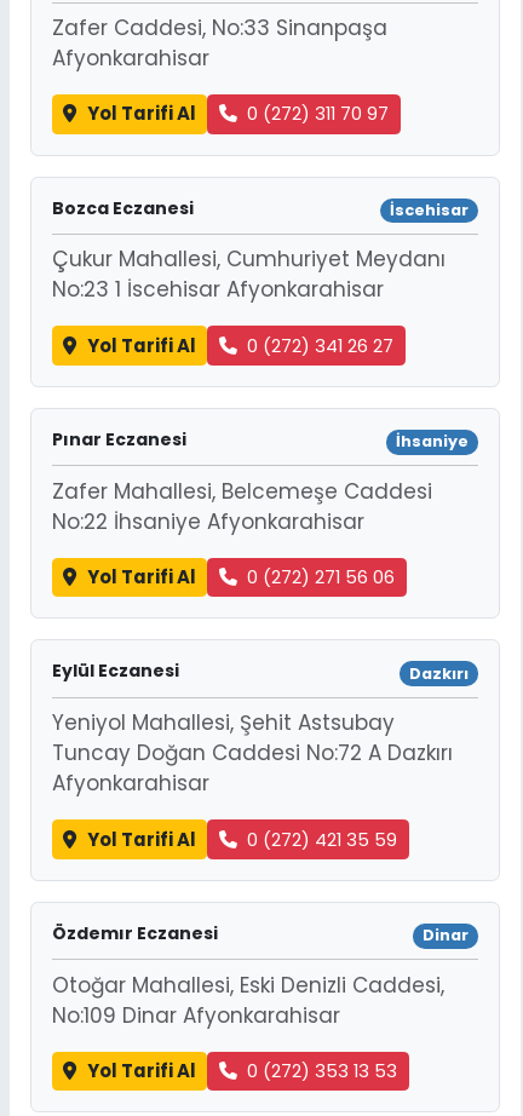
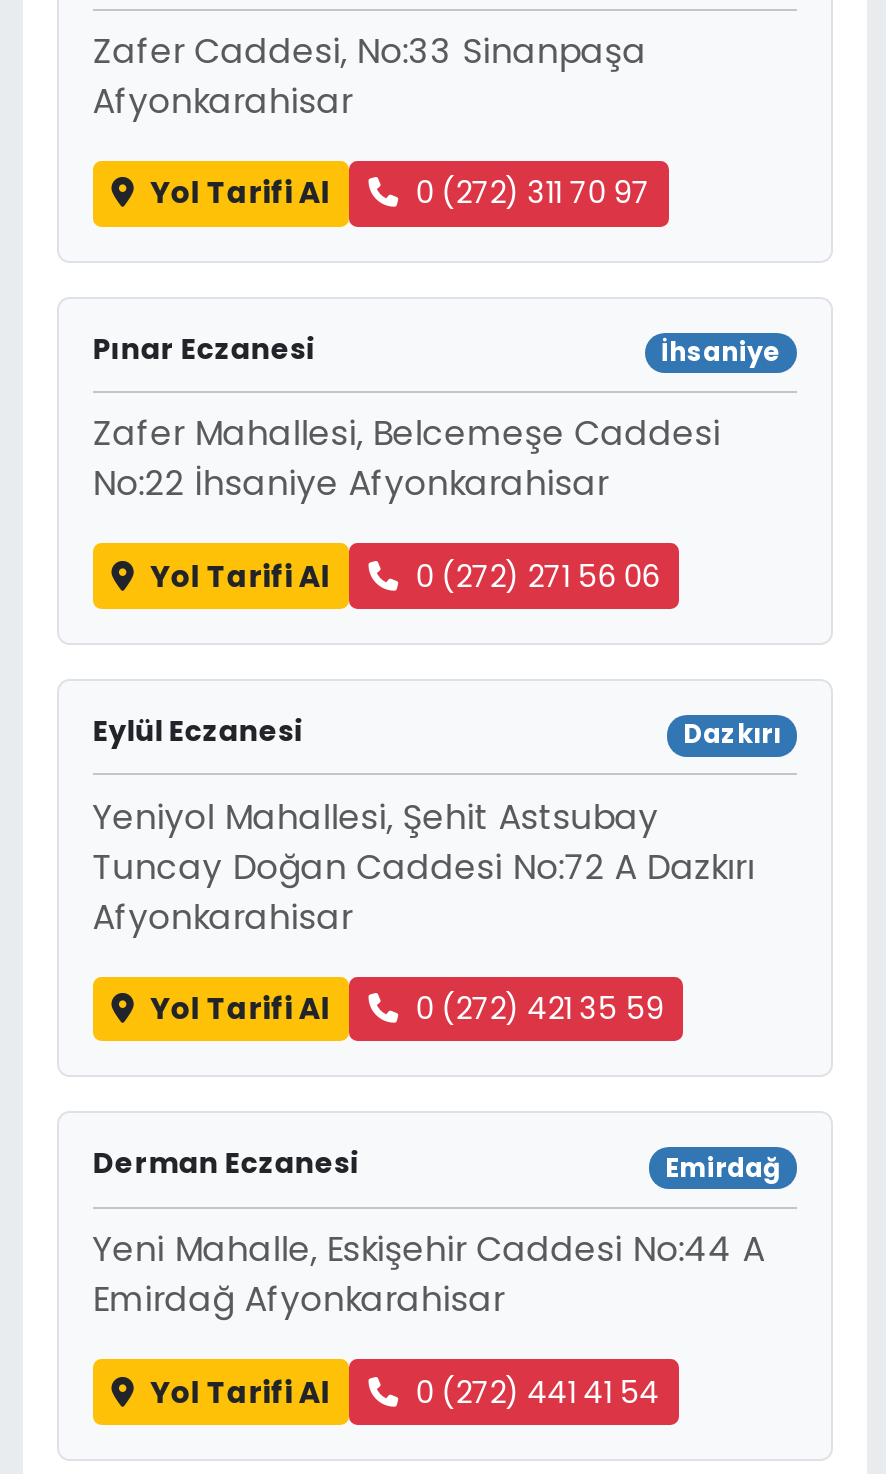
- Bozca Eczanesi
- İscehisar
- Çukur Mahallesi, Cumhuriyet Meydanı
- No:23 1 İscehisar Afyonkarahisar
- Yol Tarifi Al
- 0 (272) 341 26 27

- Özdemır Eczanesi
- Dinar
+ Derman Eczanesi
+ Emirdağ

- Otoğar Mahallesi, Eski Denizli Caddesi,
- No:109 Dinar Afyonkarahisar
+ Yeni Mahalle, Eskişehir Caddesi No:44 A
+ Emirdağ Afyonkarahisar

- 0 (272) 353 13 53
+ 0 (272) 441 41 54
